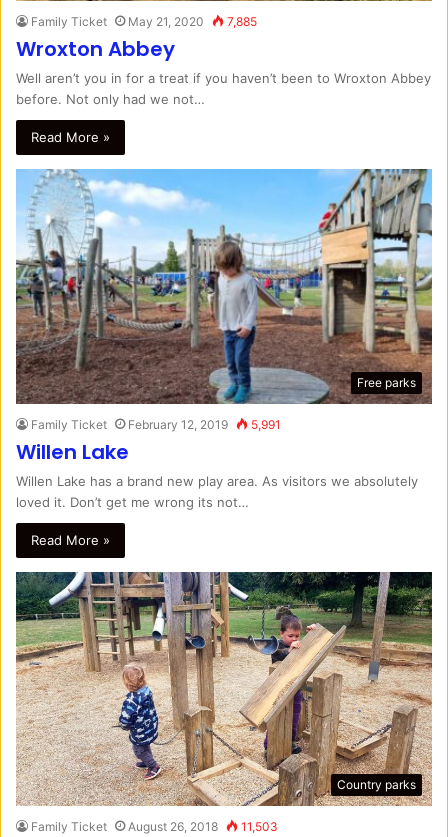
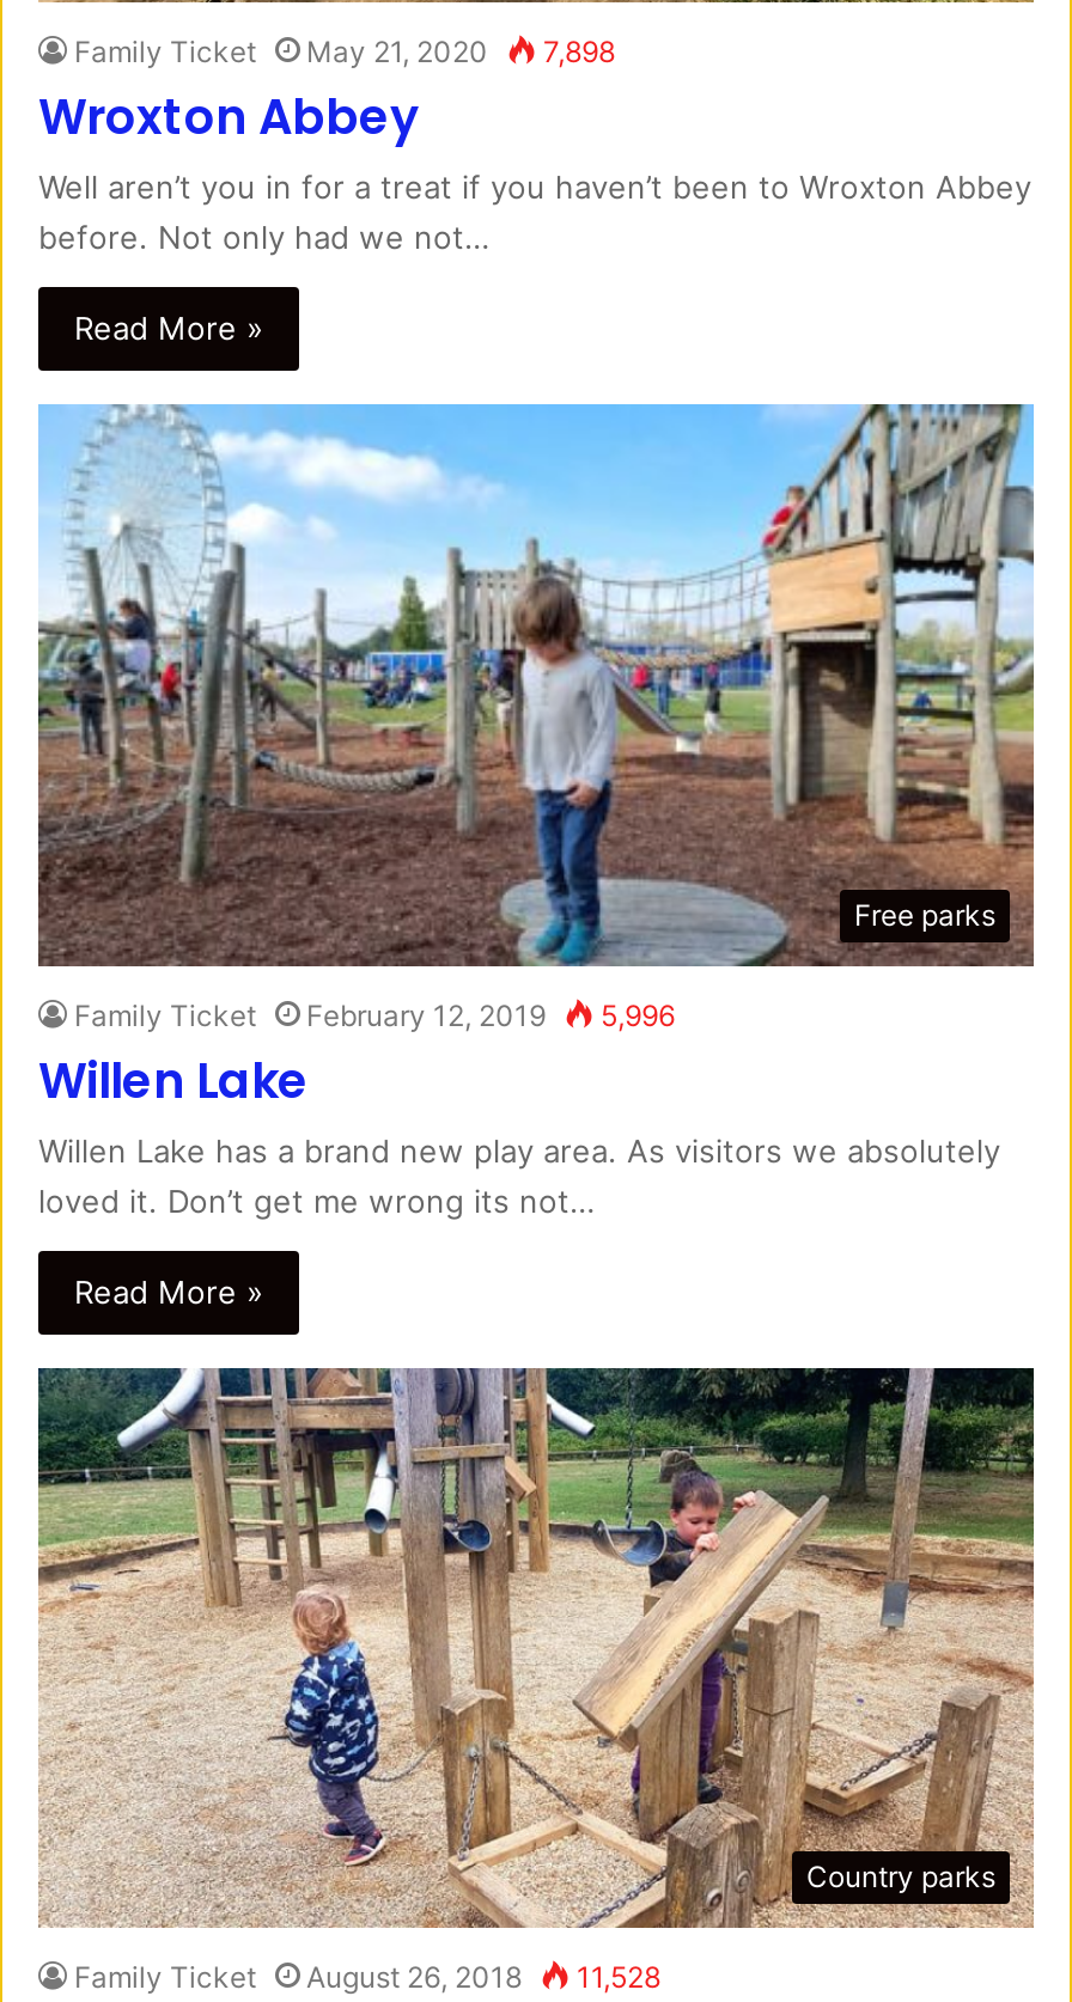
- Family Ticket May 21, 2020 7,885
+ Family Ticket May 21, 2020 7,898

- Family Ticket February 12, 2019 5,991
+ Family Ticket February 12, 2019 5,996

- Family Ticket August 26, 2018 11,503
+ Family Ticket August 26, 2018 11,528
